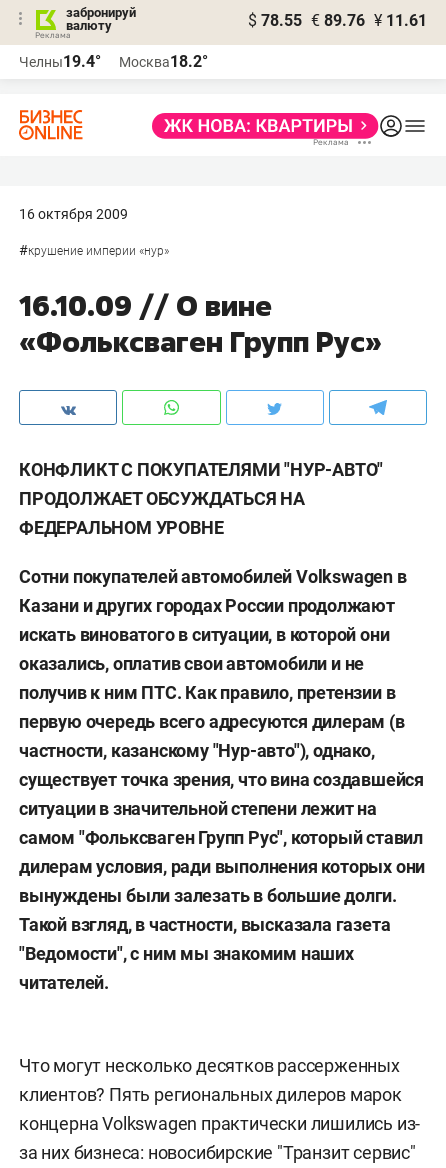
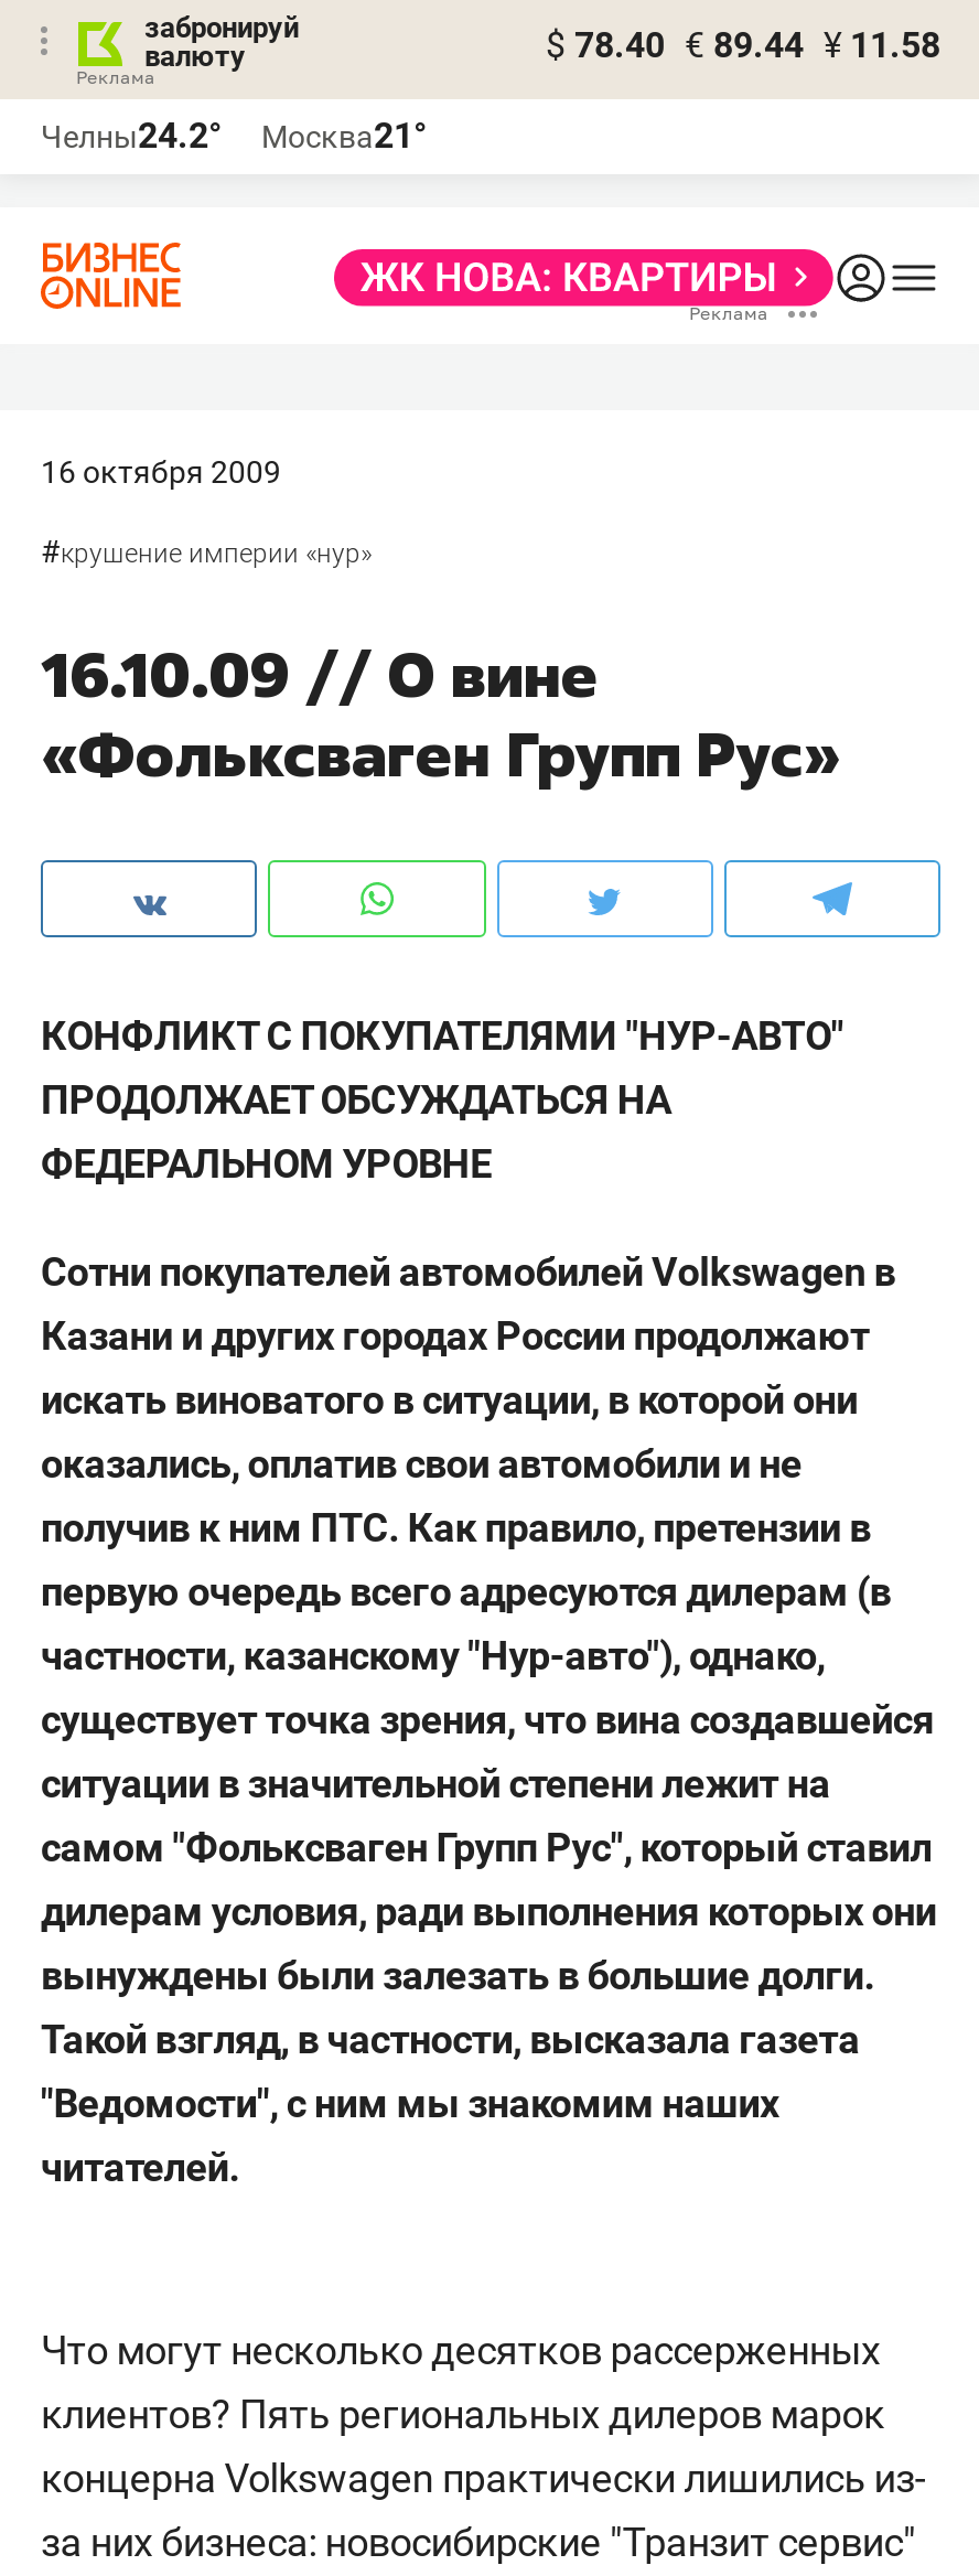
- $ 78.55 € 89.76 ¥ 11.61
+ $ 78.40 € 89.44 ¥ 11.58

- Челны19.4°
+ Челны24.2°

- Москва18.2°
+ Москва21°
